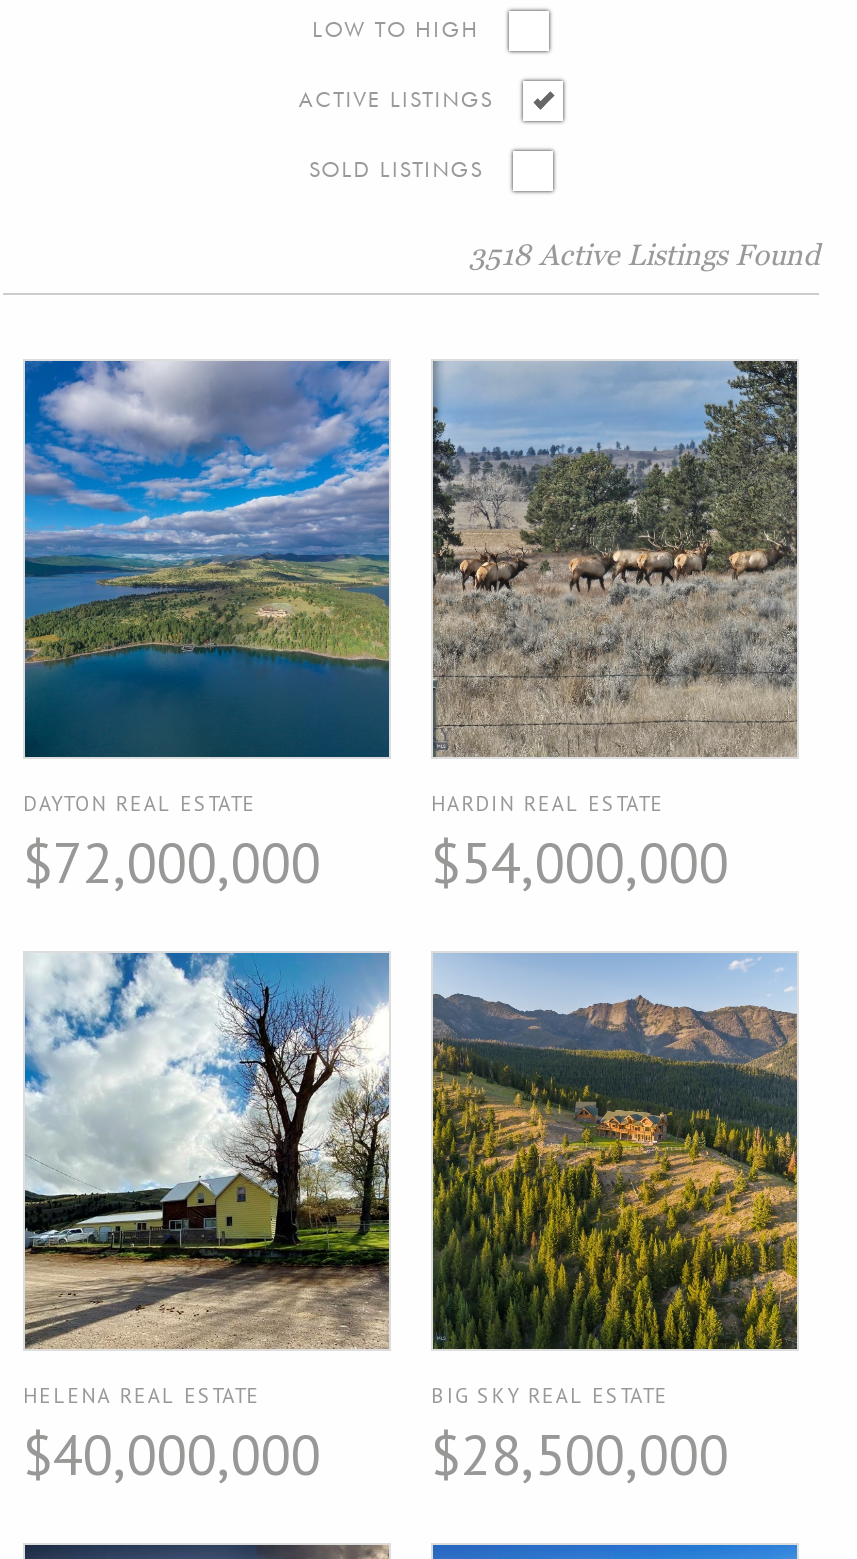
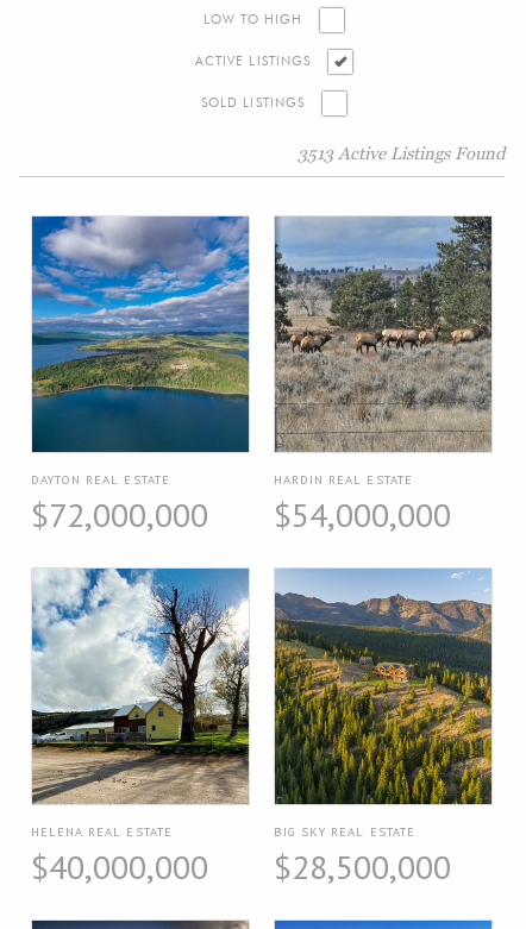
- 3518 Active Listings Found
+ 3513 Active Listings Found
